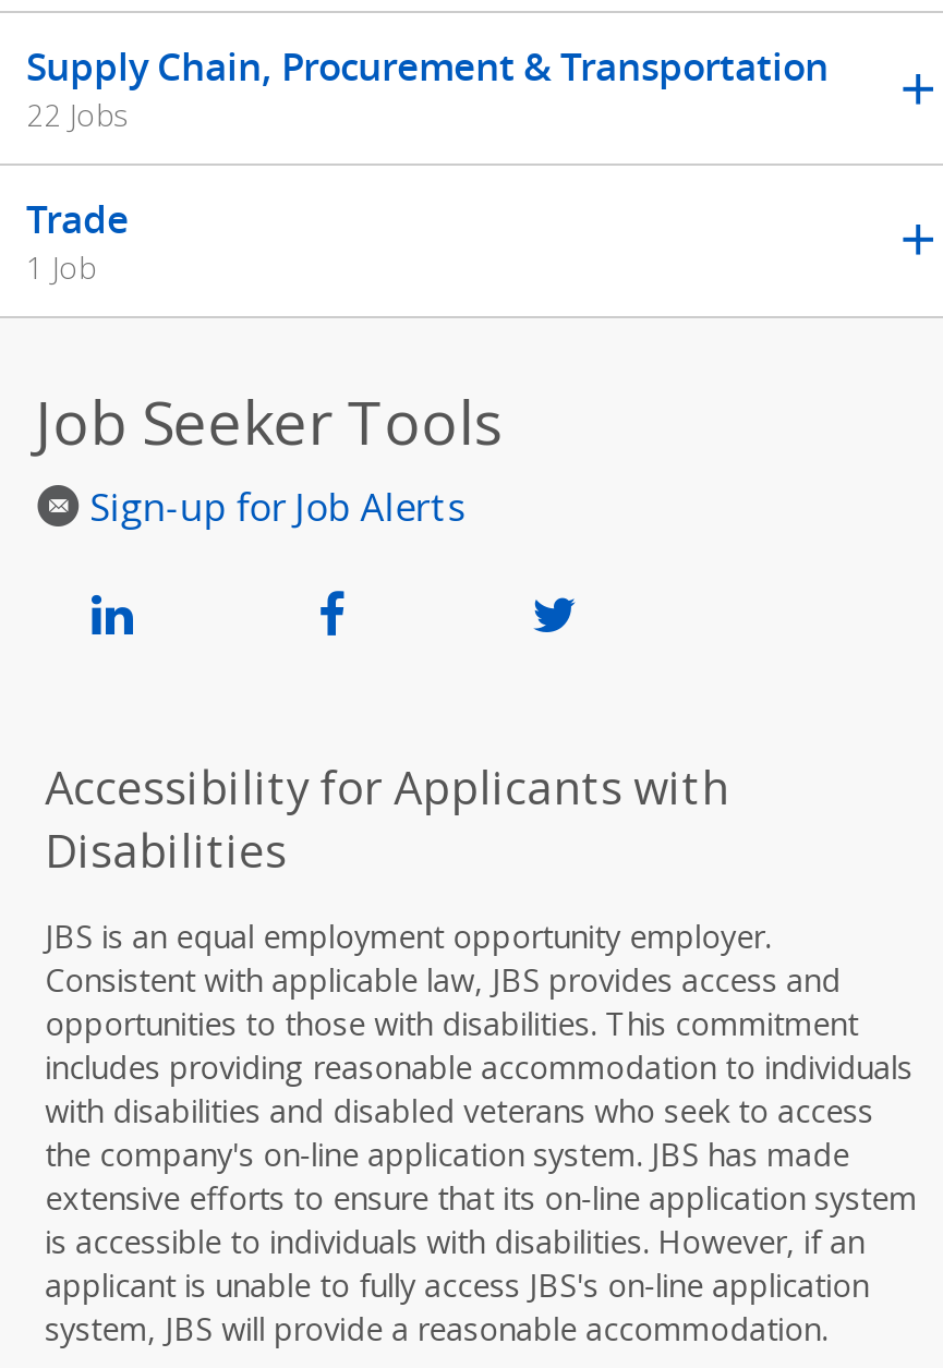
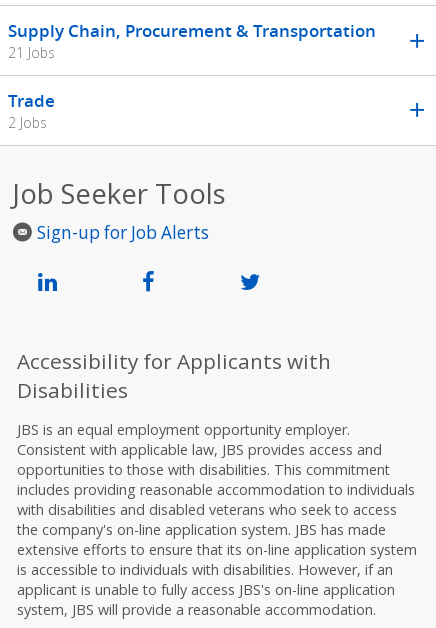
- 22 Jobs
+ 21 Jobs

- 1 Job
+ 2 Jobs
